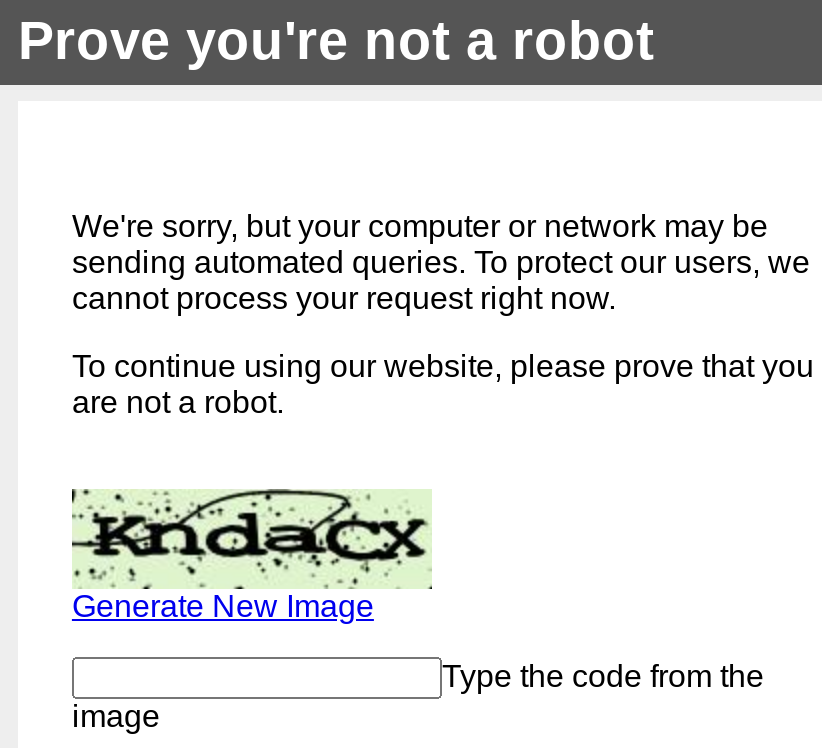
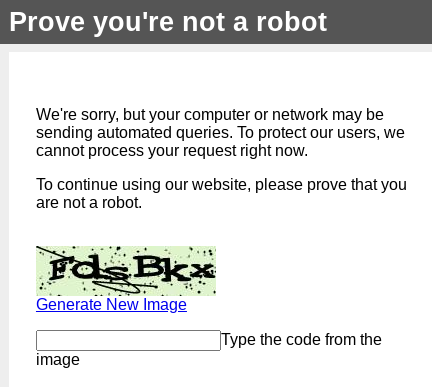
- [image]
+ [image]
